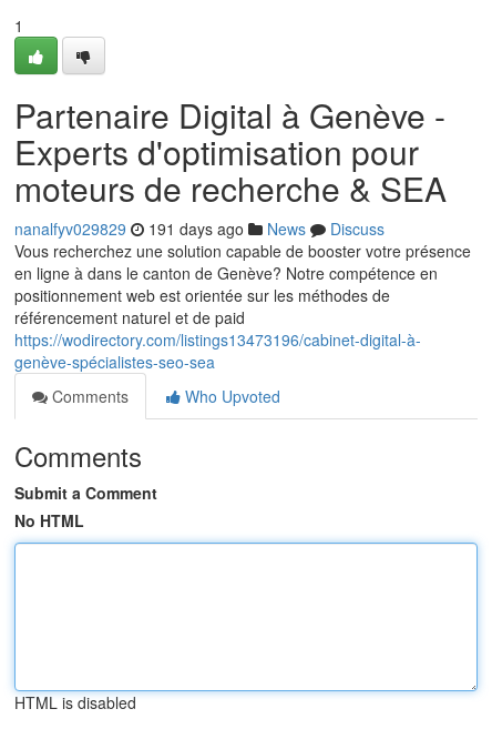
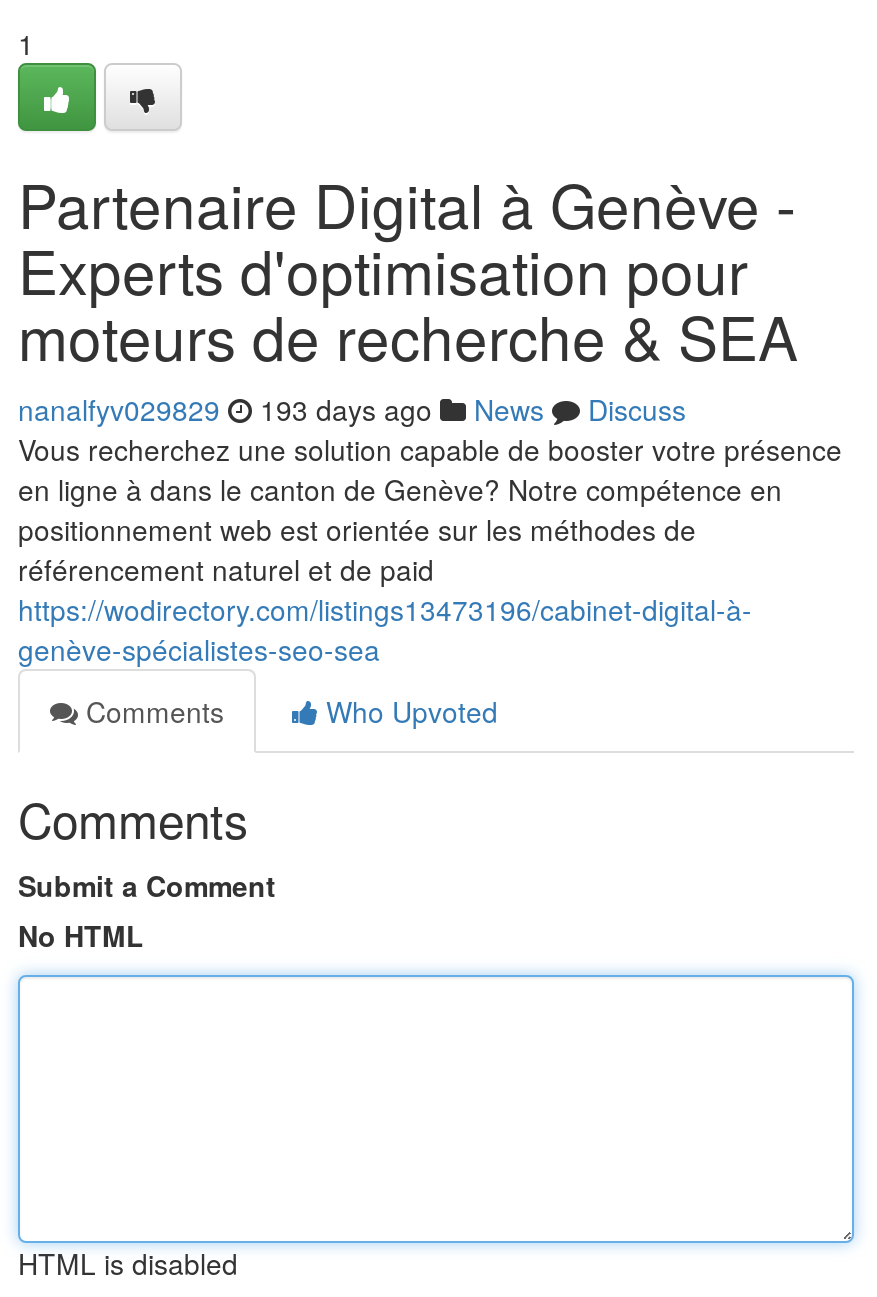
- nanalfyv029829 191 days ago News Discuss
+ nanalfyv029829 193 days ago News Discuss
